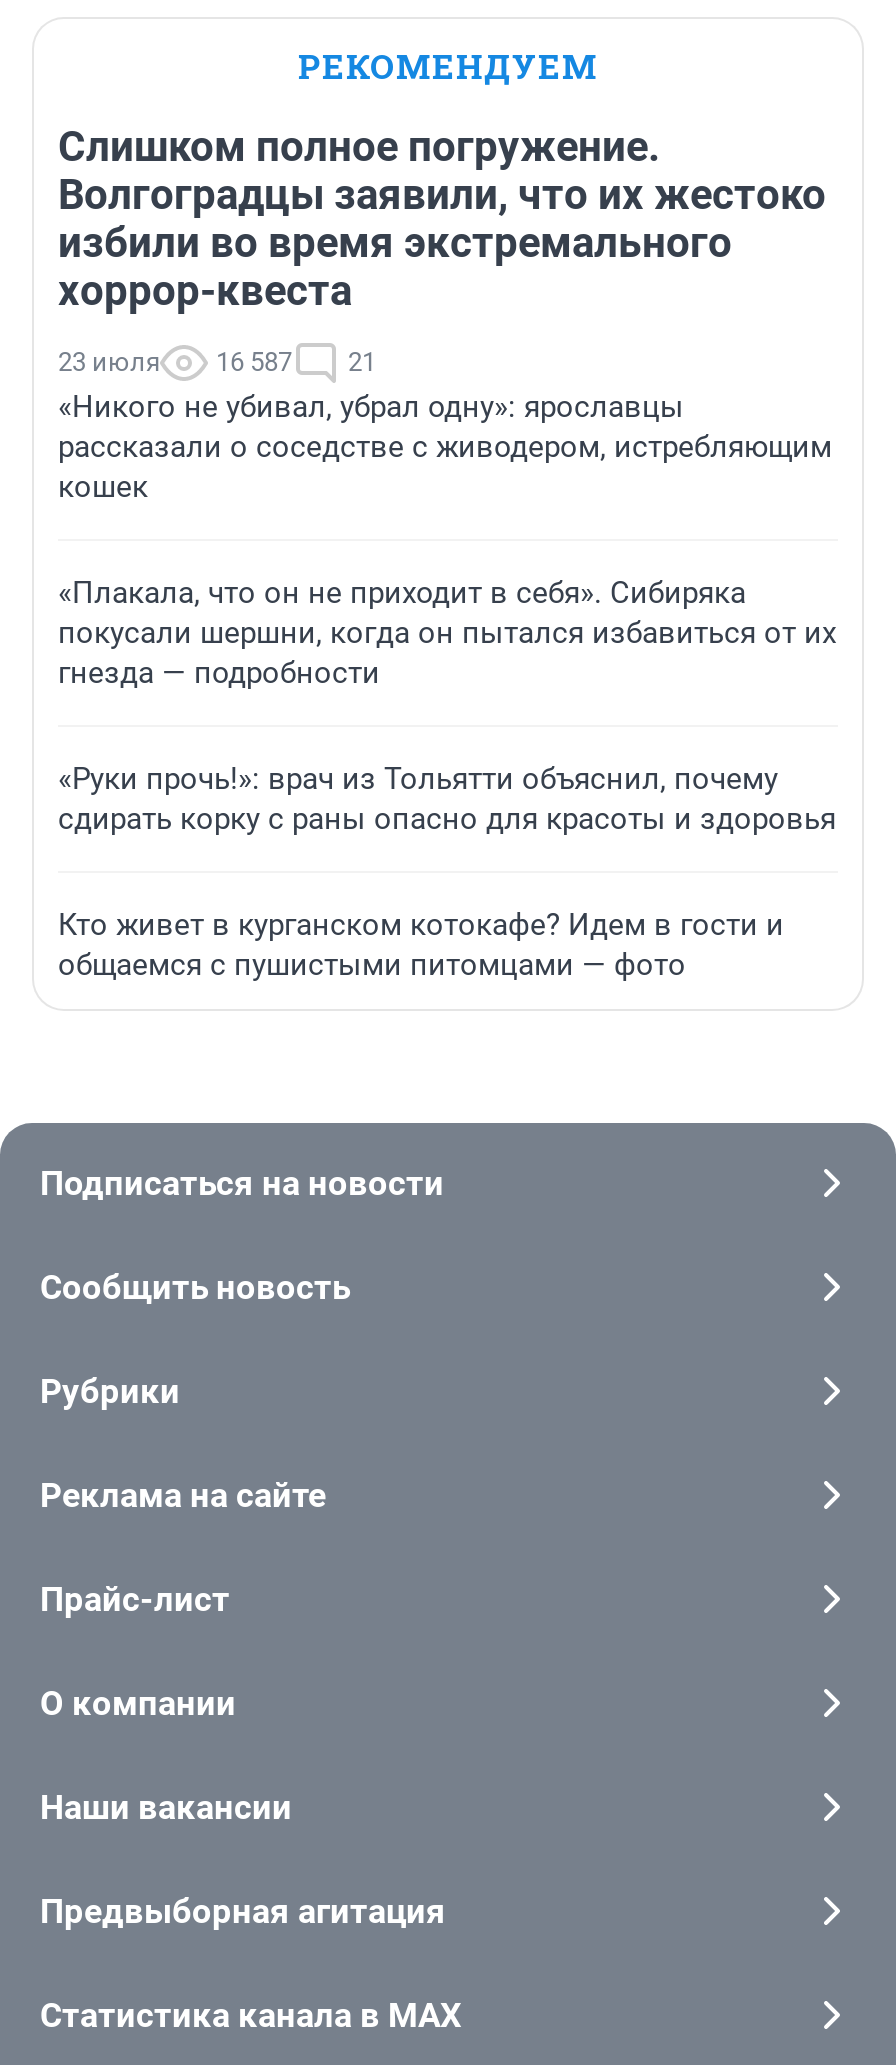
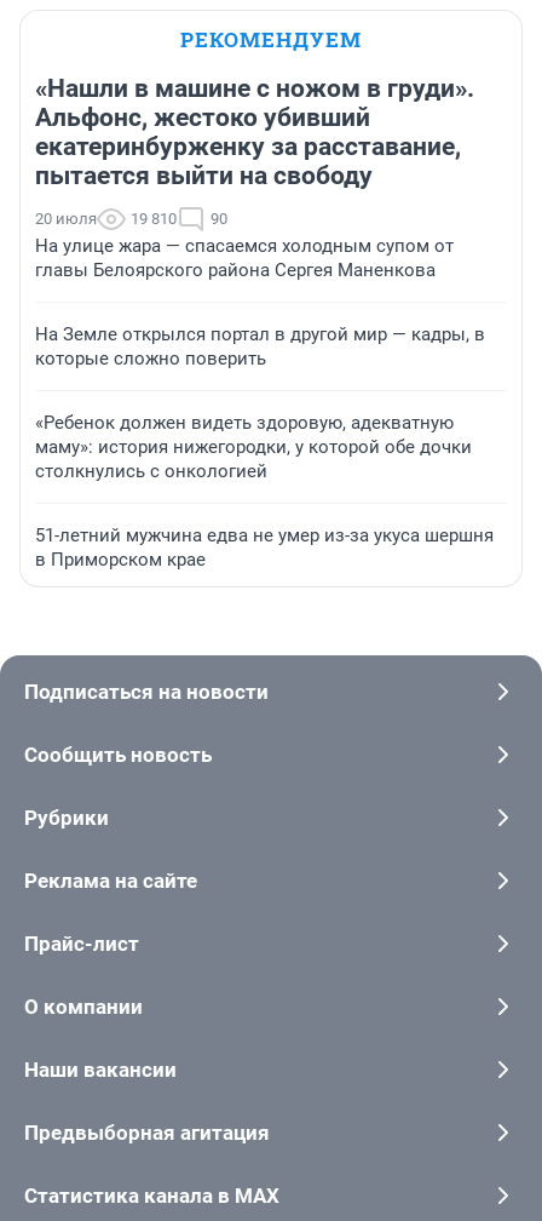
- Слишком полное погружение.
- Волгоградцы заявили, что их жестоко
- избили во время экстремального
- хоррор-квеста
+ «Нашли в машине с ножом в груди».
+ Альфонс, жестоко убивший
+ екатеринбурженку за расставание,
+ пытается выйти на свободу

- 23 июля
- 16 587
- 21
- «Никого не убивал, убрал одну»: ярославцы
- рассказали о соседстве с живодером, истребляющим
- кошек
+ 20 июля
+ 19 810
+ 90
+ На улице жара — спасаемся холодным супом от
+ главы Белоярского района Сергея Маненкова

- «Плакала, что он не приходит в себя». Сибиряка
- покусали шершни, когда он пытался избавиться от их
- гнезда — подробности
+ На Земле открылся портал в другой мир — кадры, в
+ которые сложно поверить

- «Руки прочь!»: врач из Тольятти объяснил, почему
- сдирать корку с раны опасно для красоты и здоровья
+ «Ребенок должен видеть здоровую, адекватную
+ маму»: история нижегородки, у которой обе дочки
+ столкнулись с онкологией

- Кто живет в курганском котокафе? Идем в гости и
- общаемся с пушистыми питомцами — фото
+ 51-летний мужчина едва не умер из-за укуса шершня
+ в Приморском крае
